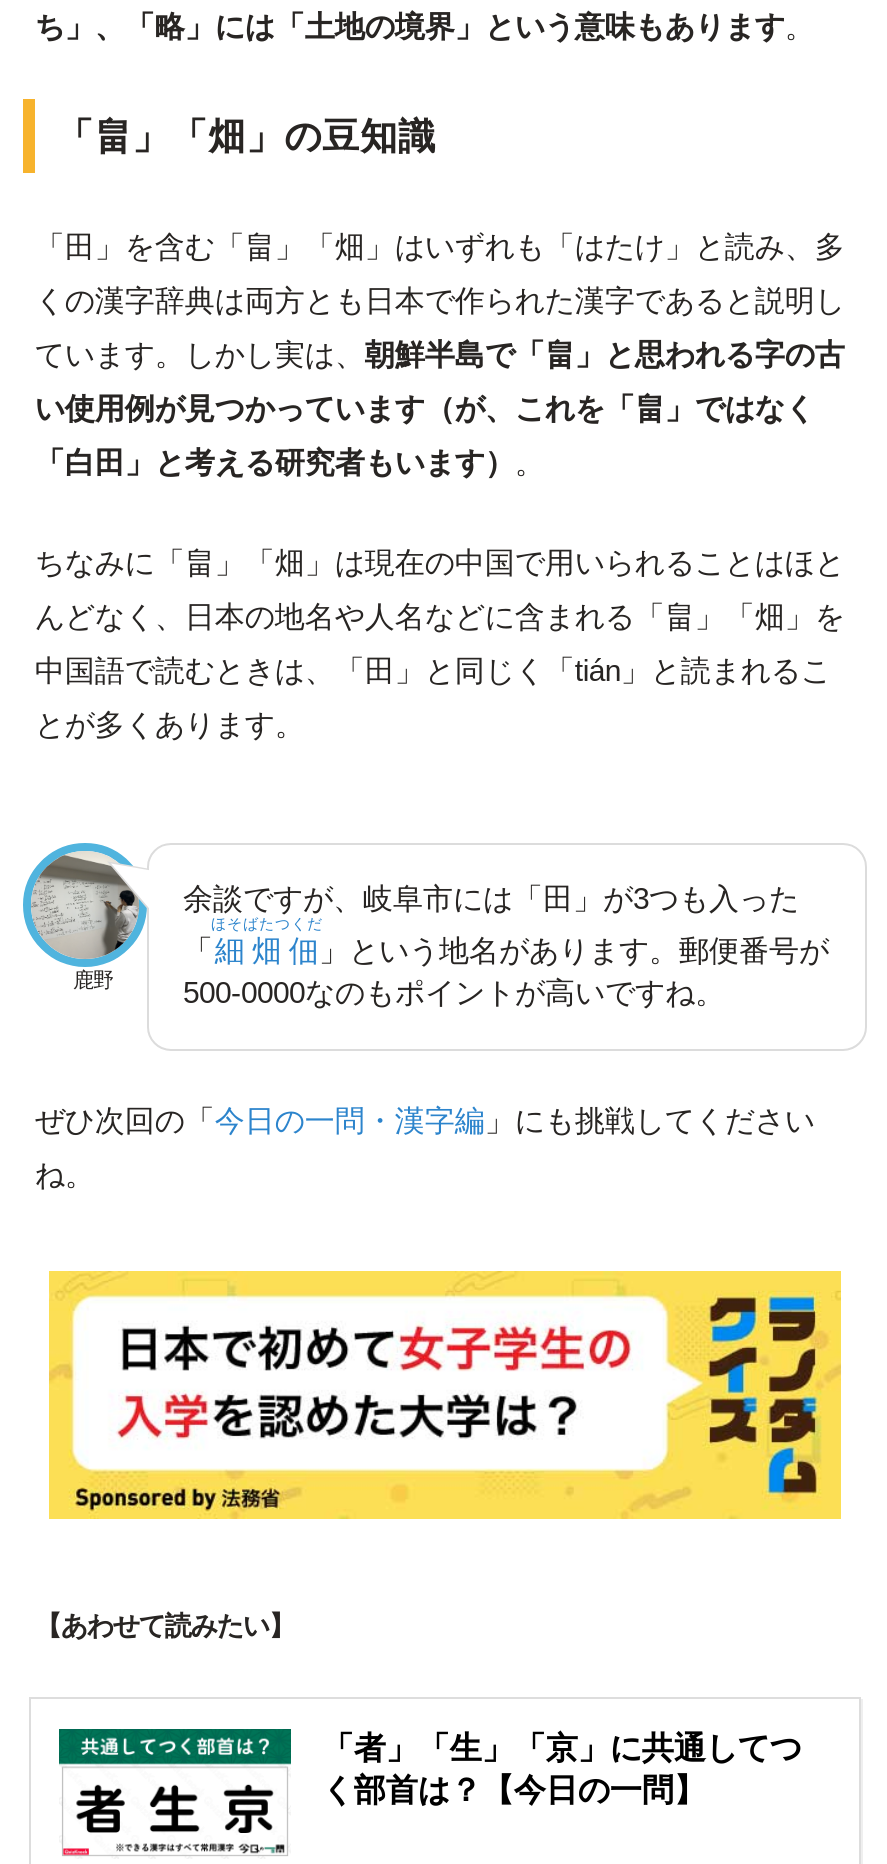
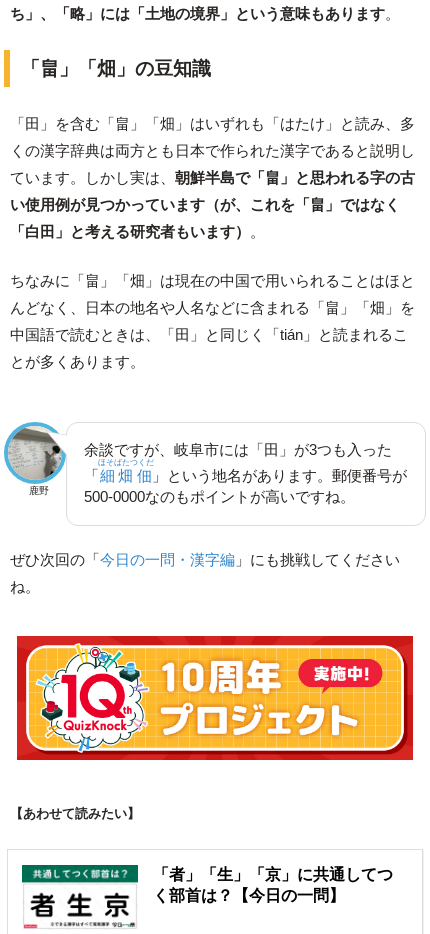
- [image]
+ [image]
